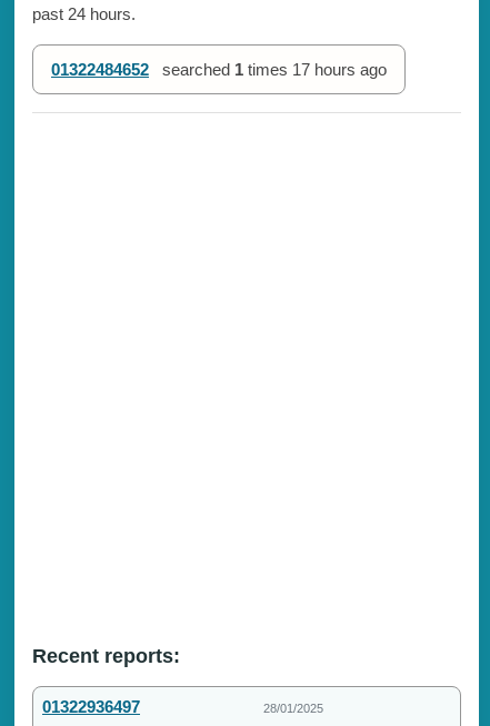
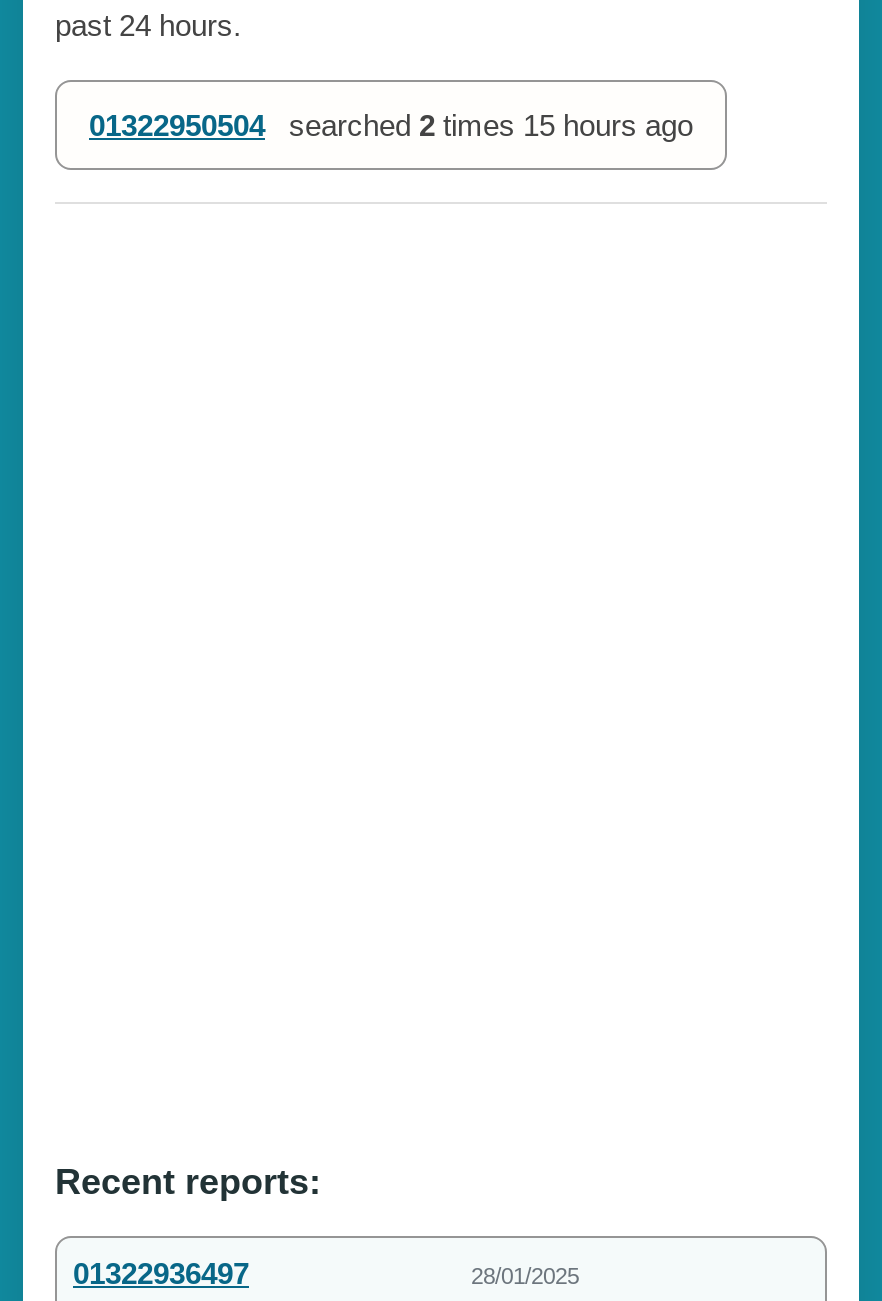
- 01322484652 searched 1 times 17 hours ago
+ 01322950504 searched 2 times 15 hours ago
